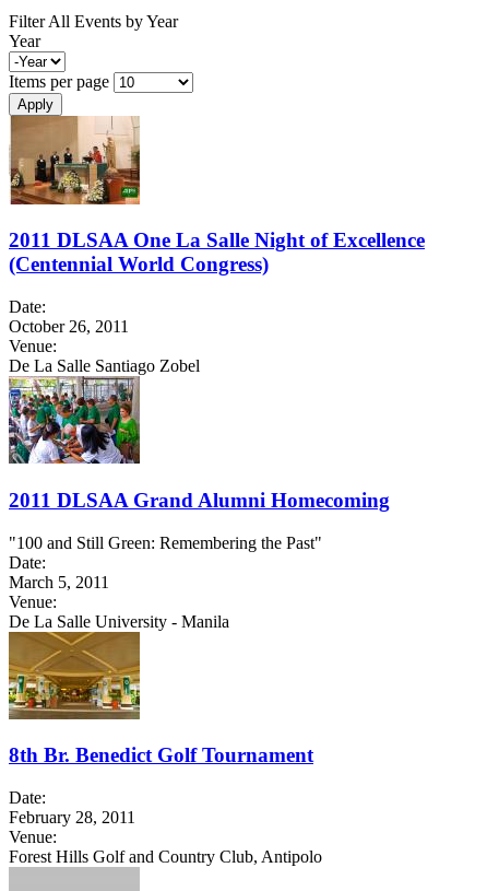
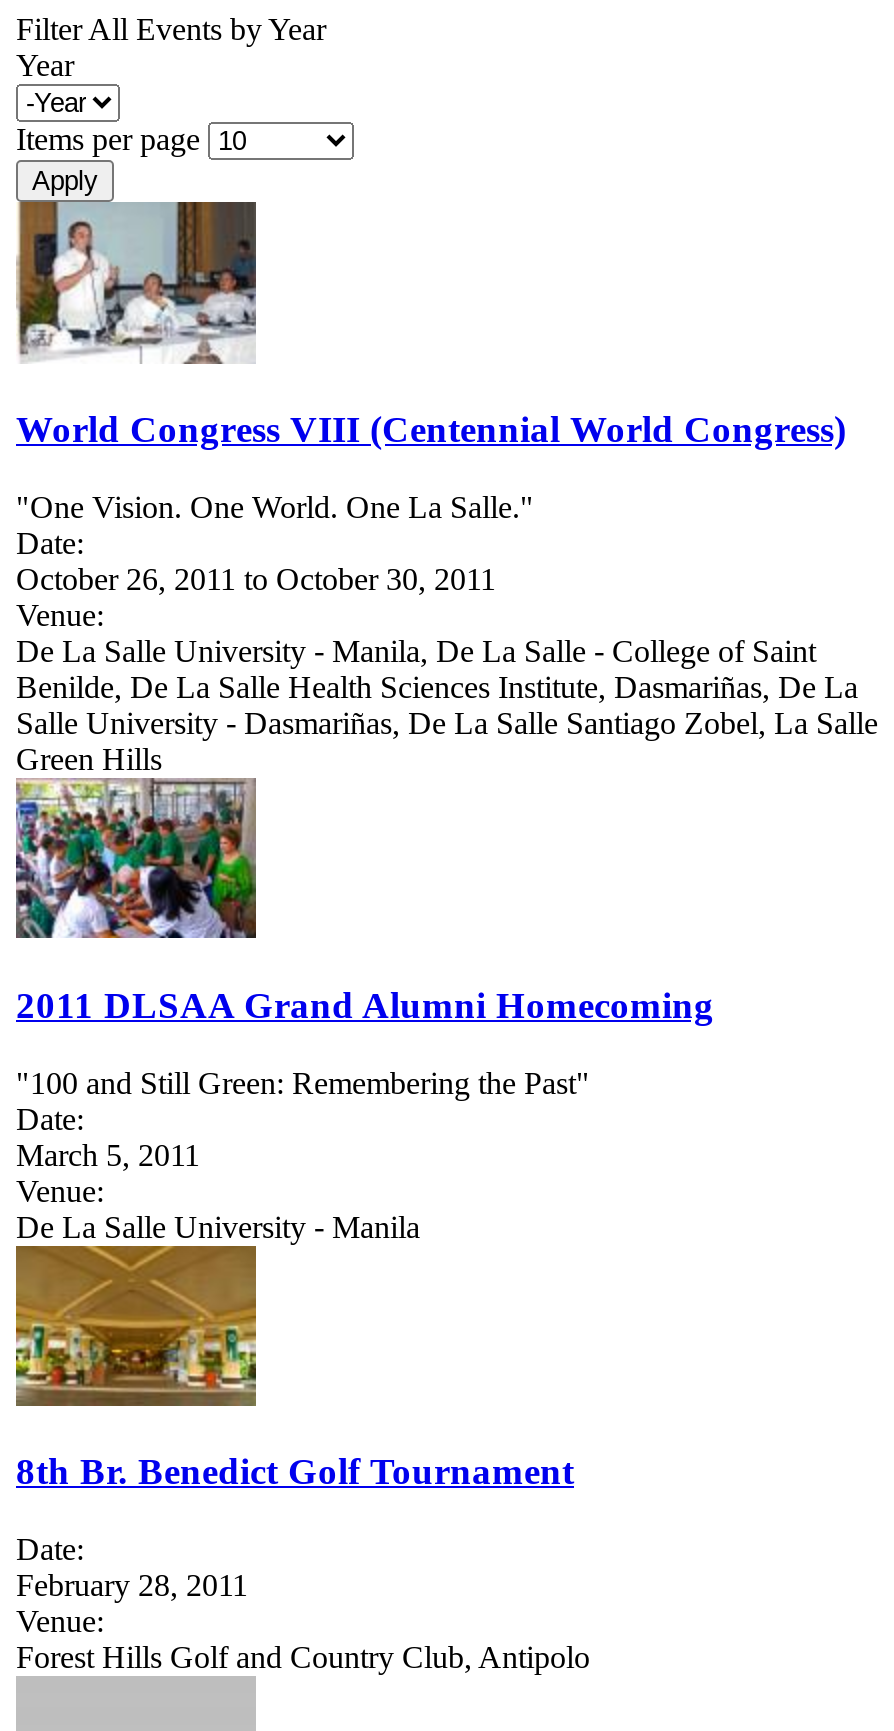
- [image]
- 2011 DLSAA One La Salle Night of Excellence
- (Centennial World Congress)
+ [image]
+ World Congress VIII (Centennial World Congress)
+ "One Vision. One World. One La Salle."

- October 26, 2011
+ October 26, 2011 to October 30, 2011

- De La Salle Santiago Zobel
+ De La Salle University - Manila, De La Salle - College of Saint
+ Benilde, De La Salle Health Sciences Institute, Dasmariñas, De La
+ Salle University - Dasmariñas, De La Salle Santiago Zobel, La Salle
+ Green Hills
